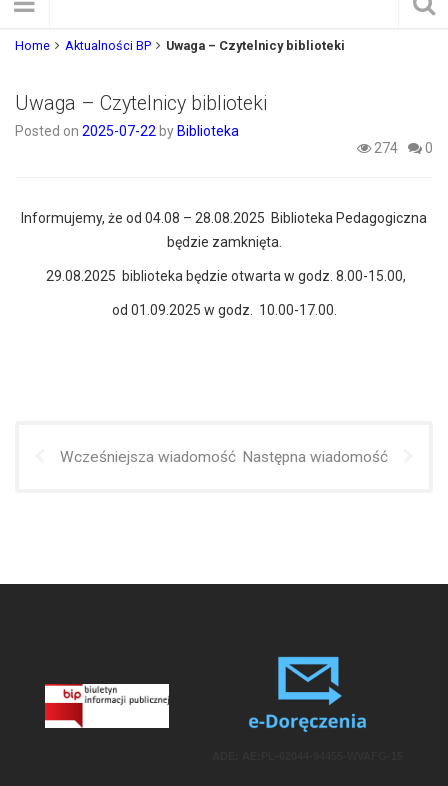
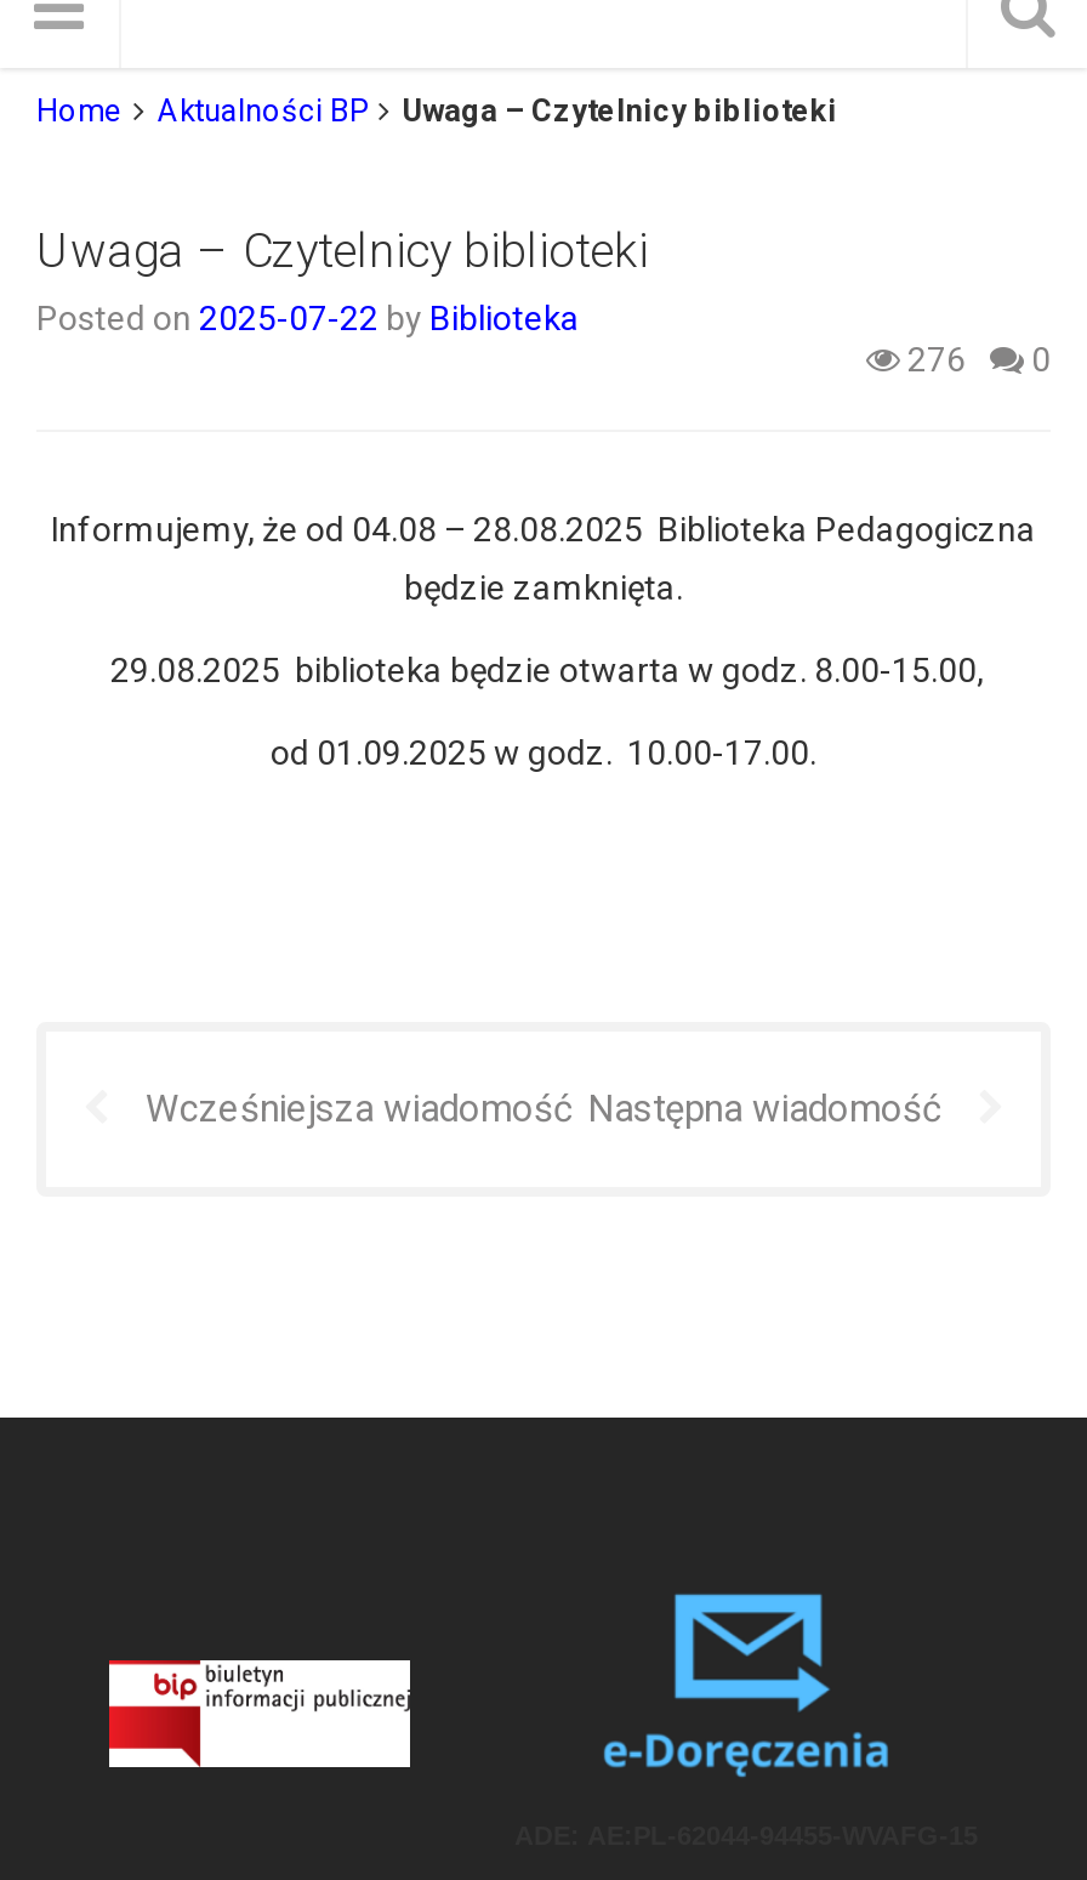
- 274 0
+ 276 0
